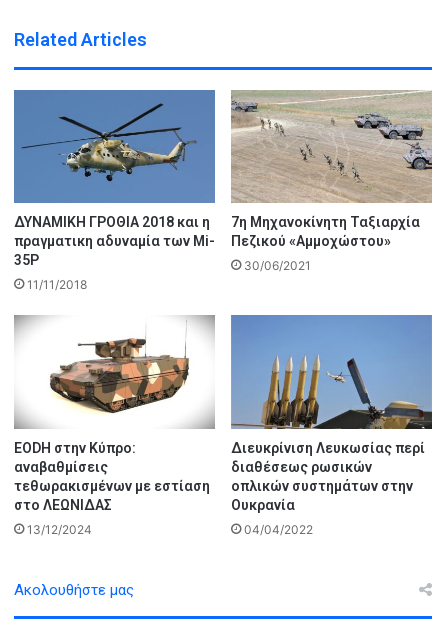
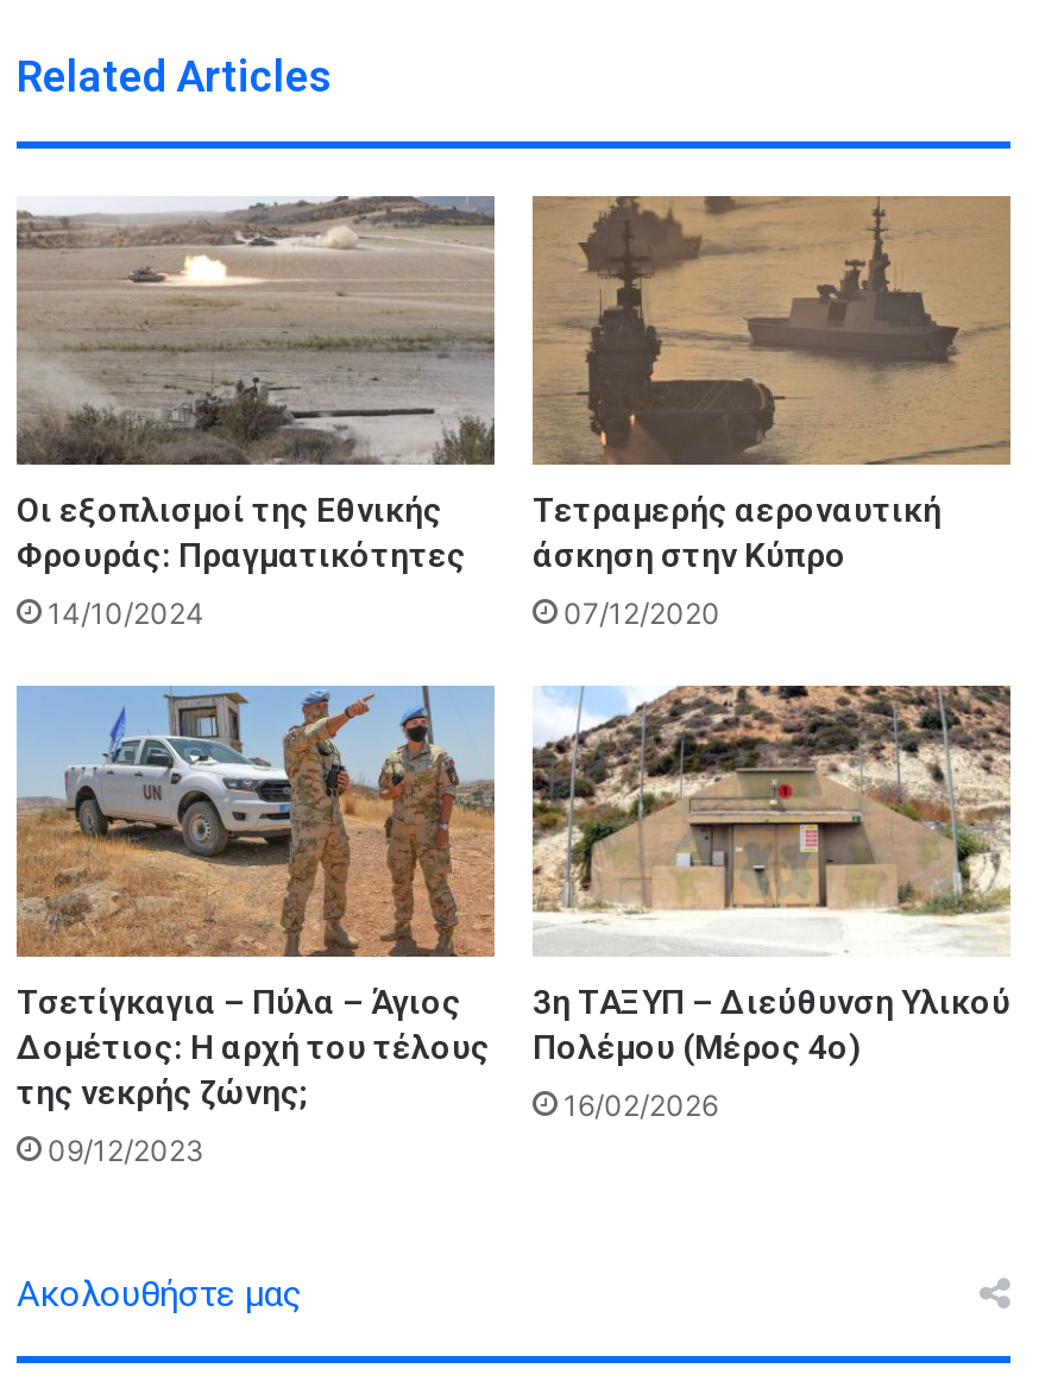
- [image]
+ [image]

- [image]
+ [image]

- ΔΥΝΑΜΙΚΗ ΓΡΟΘΙΑ 2018 και η
- πραγματικη αδυναμία των Mi-
- 35P
+ Οι εξοπλισμοί της Εθνικής
+ Φρουράς: Πραγματικότητες

- 7η Μηχανοκίνητη Ταξιαρχία
- Πεζικού «Αμμοχώστου»
+ Τετραμερής αεροναυτική
+ άσκηση στην Κύπρο

- 30/06/2021
+ 07/12/2020

- 11/11/2018
+ 14/10/2024

- [image]
- EODH στην Κύπρο:
- αναβαθμίσεις
- τεθωρακισμένων με εστίαση
- στο ΛΕΩΝΙΔΑΣ
+ [image]
+ Τσετίγκαγια – Πύλα – Άγιος
+ Δομέτιος: Η αρχή του τέλους
+ της νεκρής ζώνης;

- [image]
- Διευκρίνιση Λευκωσίας περί
- διαθέσεως ρωσικών
- οπλικών συστημάτων στην
- Ουκρανία
+ [image]
+ 3η ΤΑΞΥΠ – Διεύθυνση Υλικού
+ Πολέμου (Μέρος 4ο)

- 13/12/2024
+ 09/12/2023

- 04/04/2022
+ 16/02/2026
